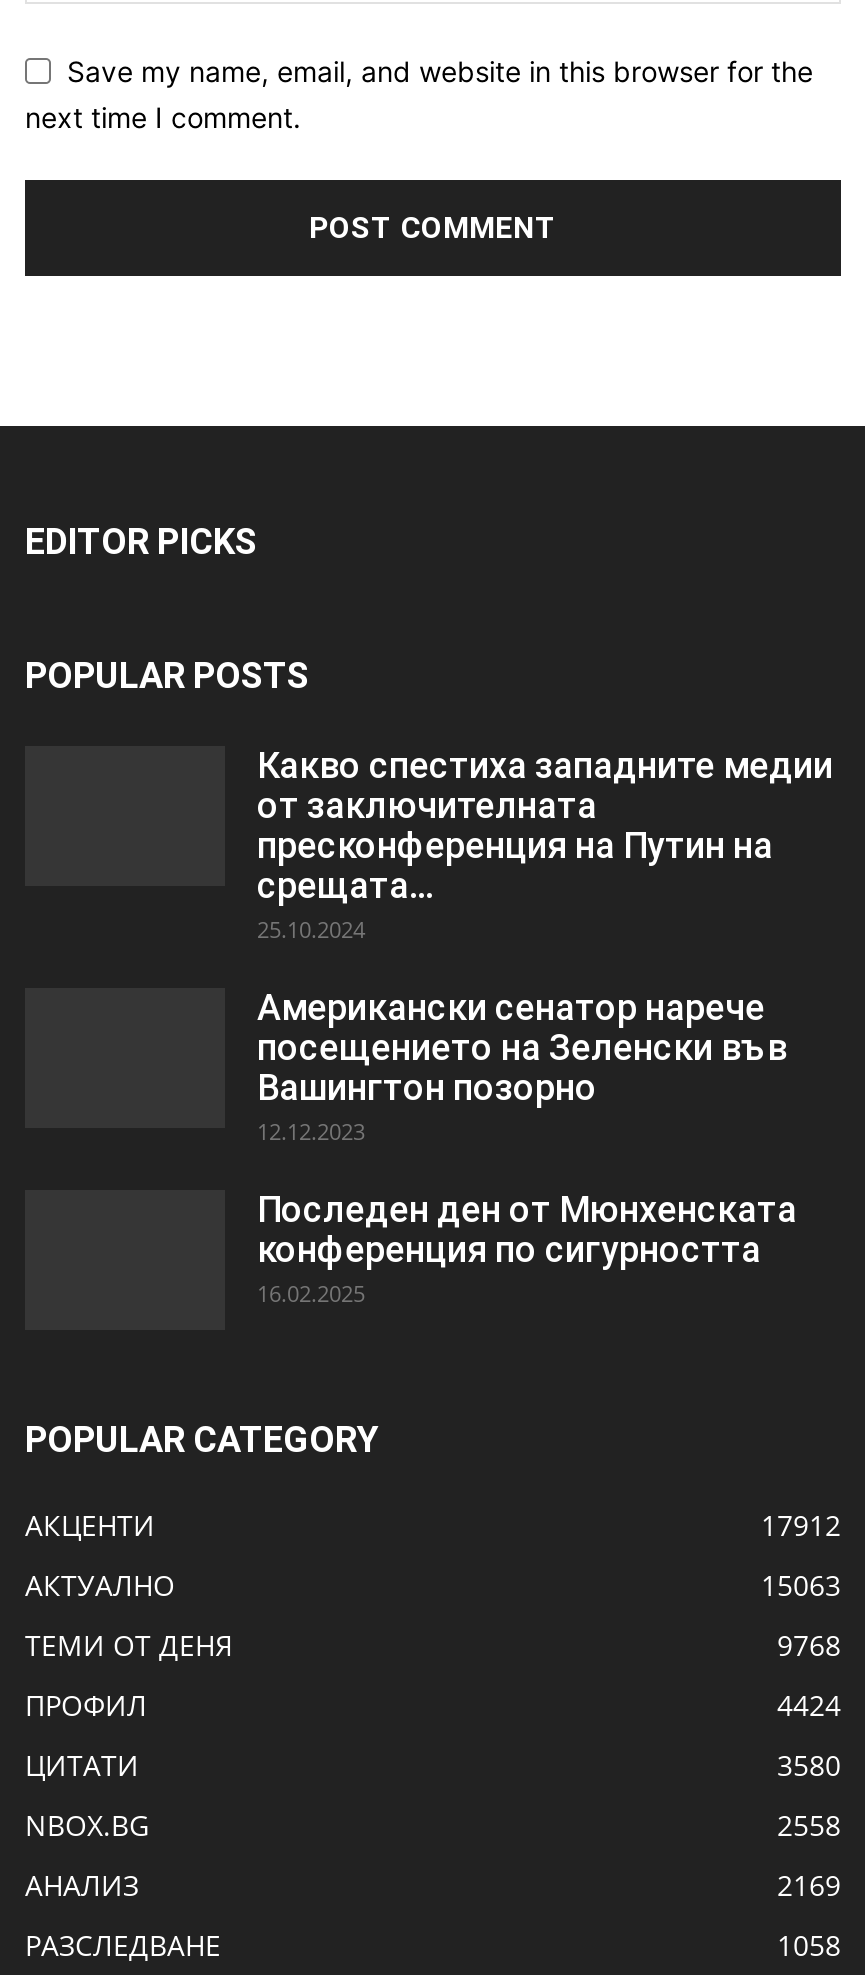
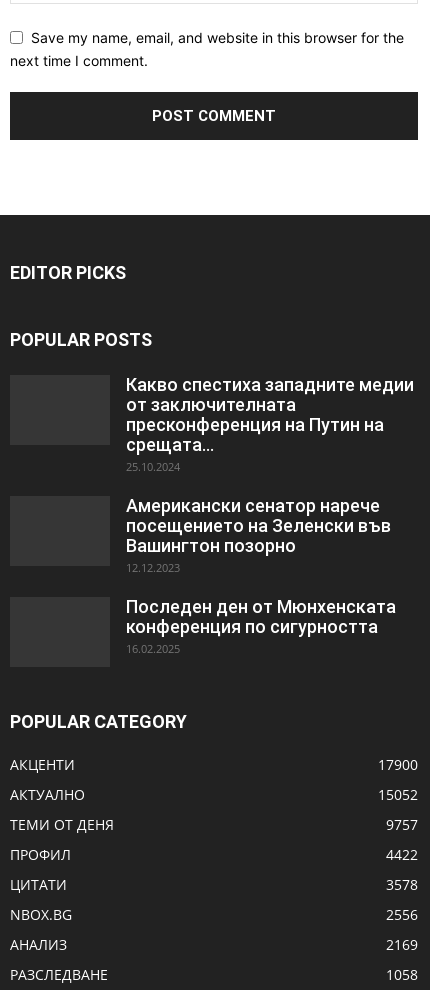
- 17912
+ 17900

- 15063
+ 15052

- 9768
+ 9757

- 4424
+ 4422

- 3580
+ 3578

- 2558
+ 2556
